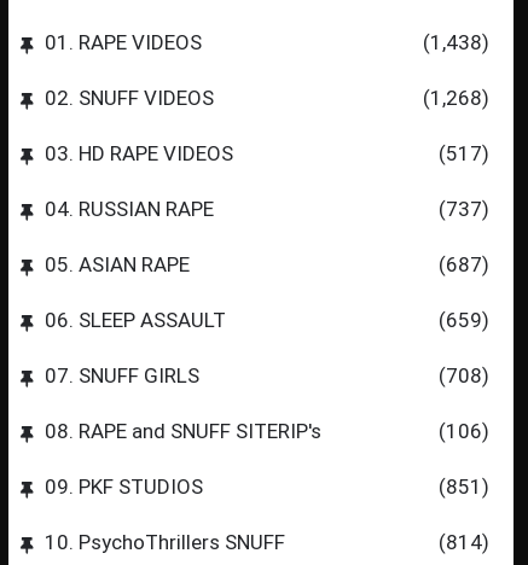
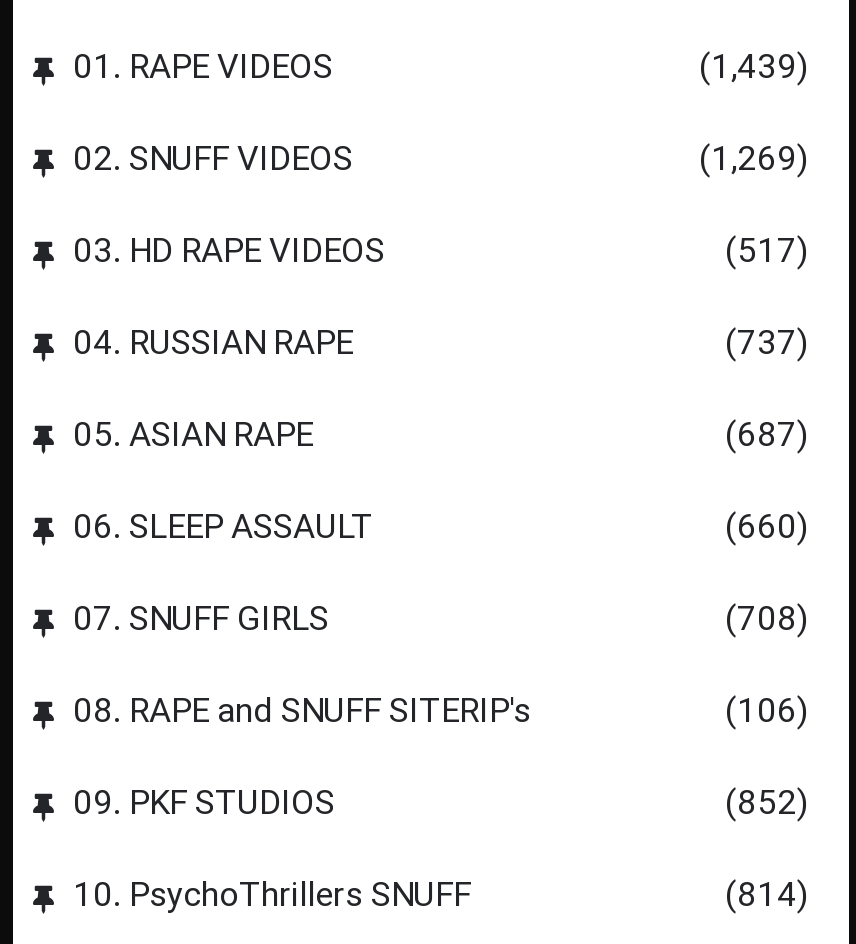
- (1,438)
+ (1,439)

- (1,268)
+ (1,269)

- (659)
+ (660)

- (851)
+ (852)
